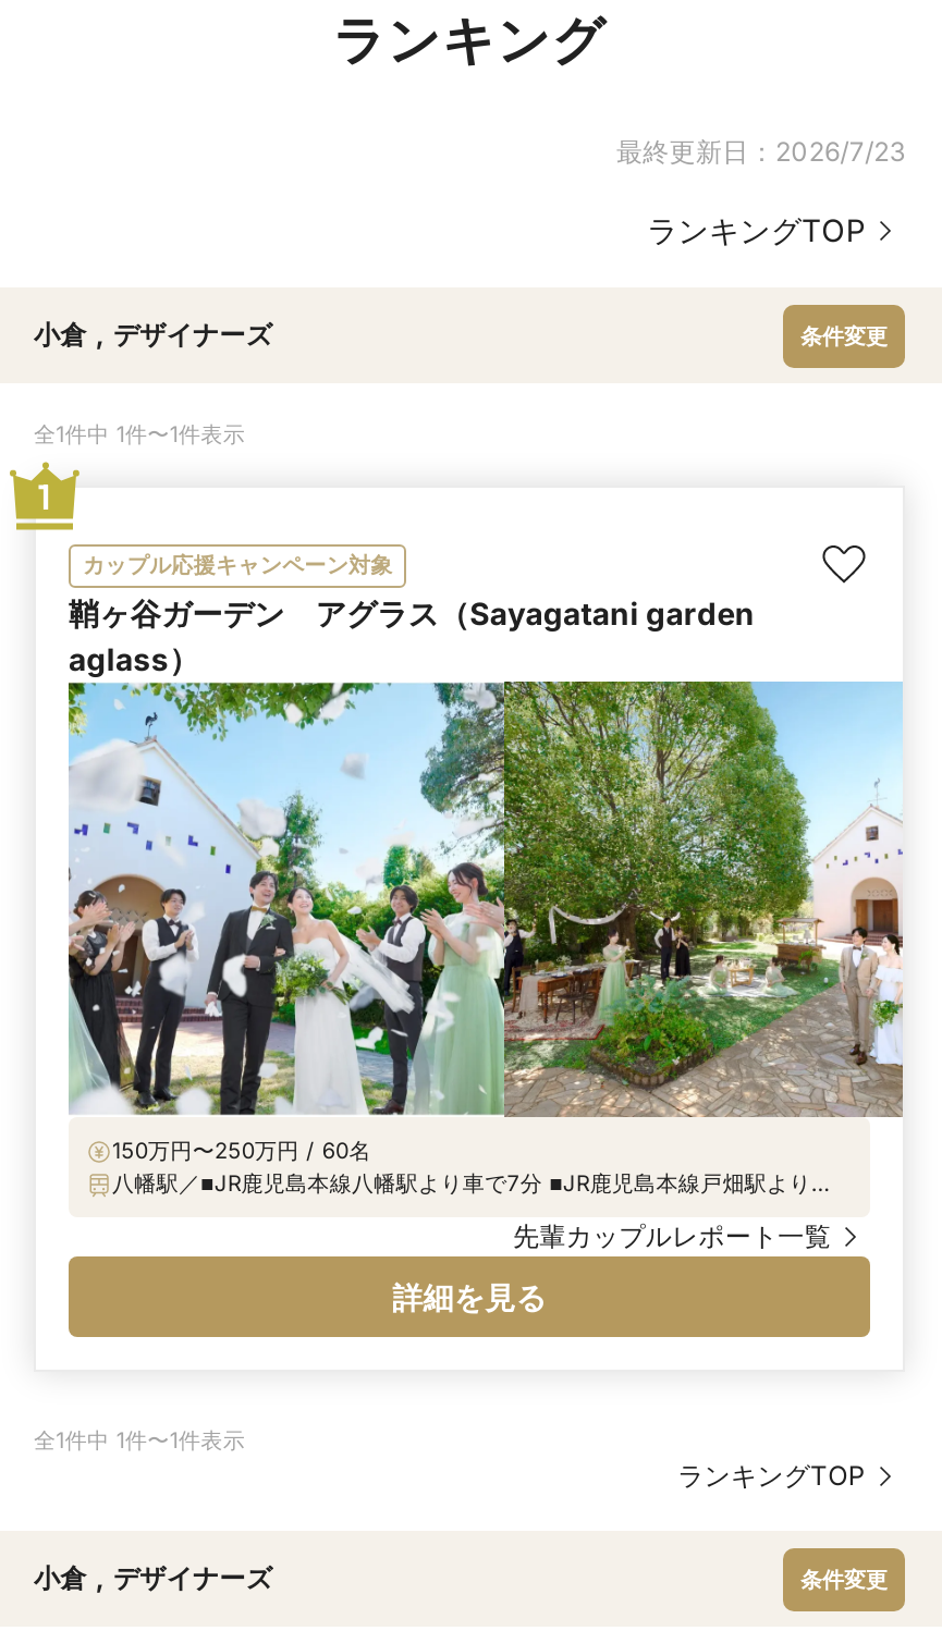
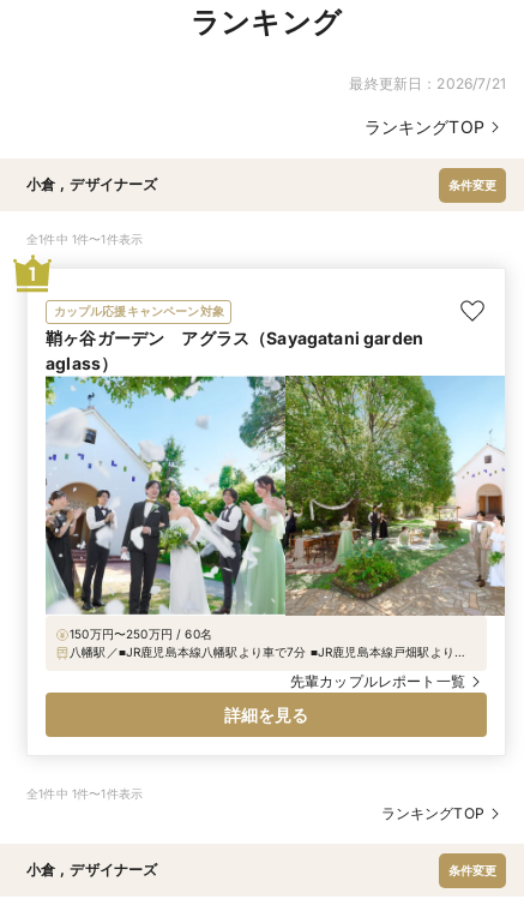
- 最終更新日：2026/7/23
+ 最終更新日：2026/7/21
